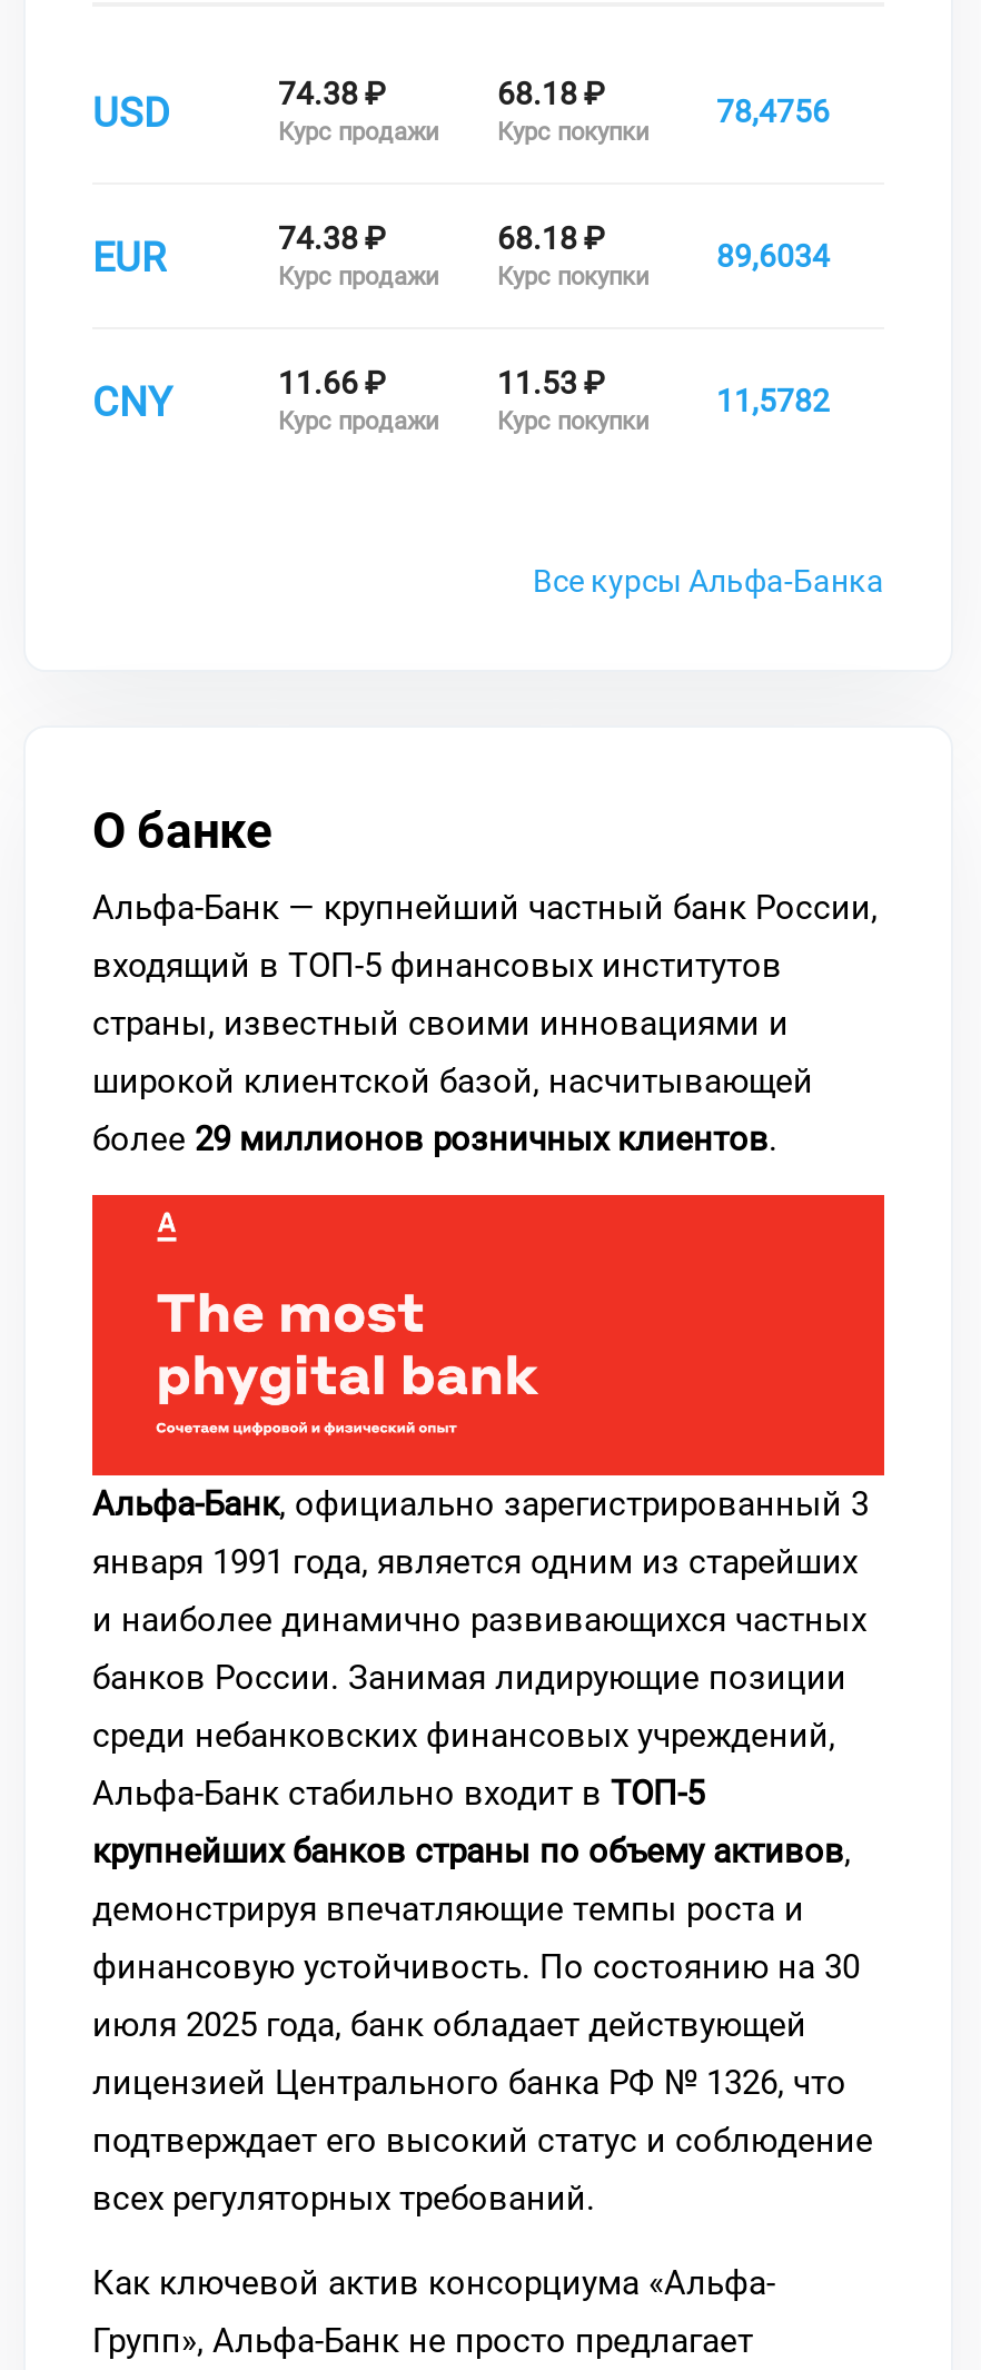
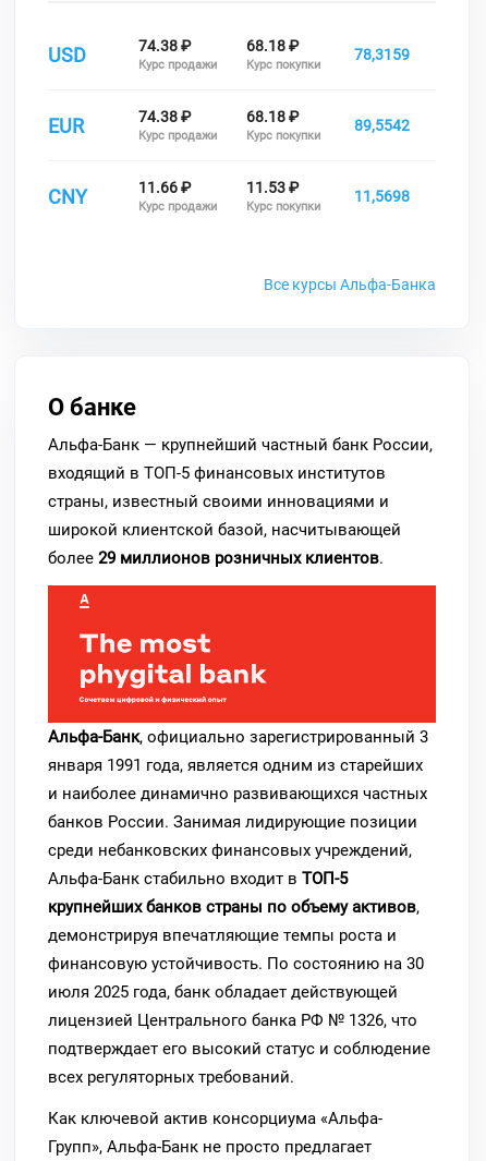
- 78,4756
+ 78,3159

- 89,6034
+ 89,5542

- 11,5782
+ 11,5698
